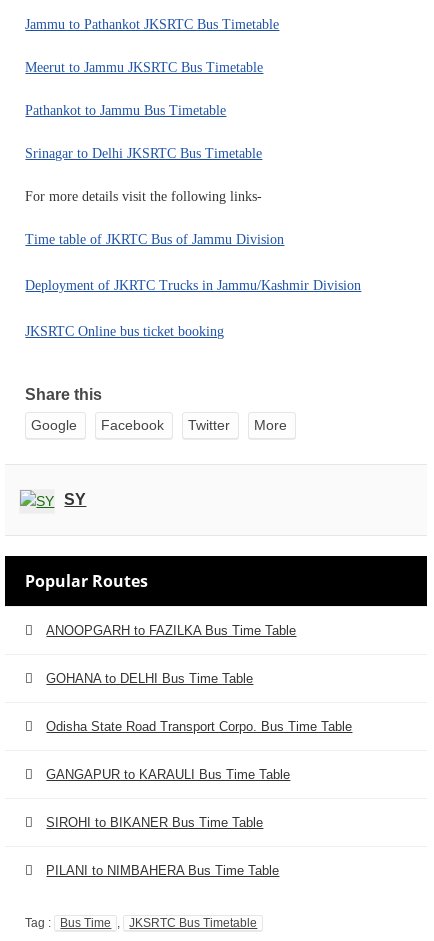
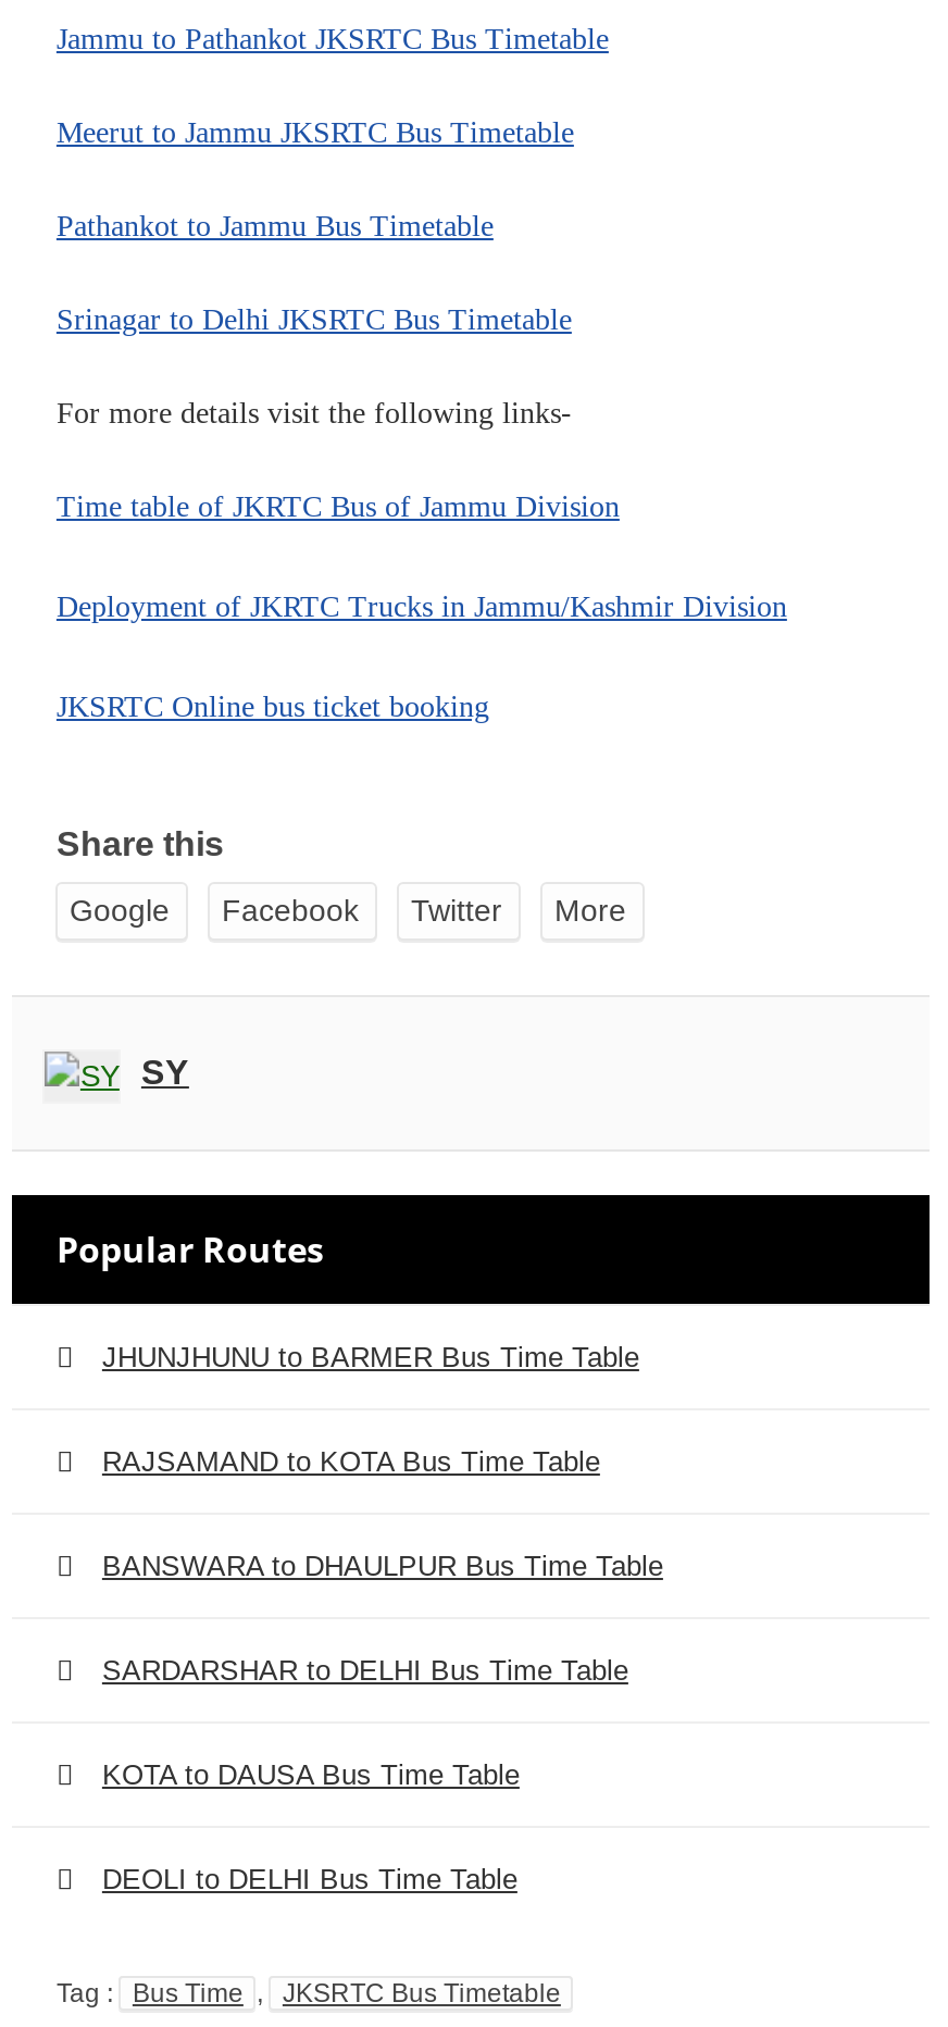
- ANOOPGARH to FAZILKA Bus Time Table
+ JHUNJHUNU to BARMER Bus Time Table

- GOHANA to DELHI Bus Time Table
+ RAJSAMAND to KOTA Bus Time Table

- Odisha State Road Transport Corpo. Bus Time Table
+ BANSWARA to DHAULPUR Bus Time Table

- GANGAPUR to KARAULI Bus Time Table
+ SARDARSHAR to DELHI Bus Time Table

- SIROHI to BIKANER Bus Time Table
+ KOTA to DAUSA Bus Time Table

- PILANI to NIMBAHERA Bus Time Table
+ DEOLI to DELHI Bus Time Table
